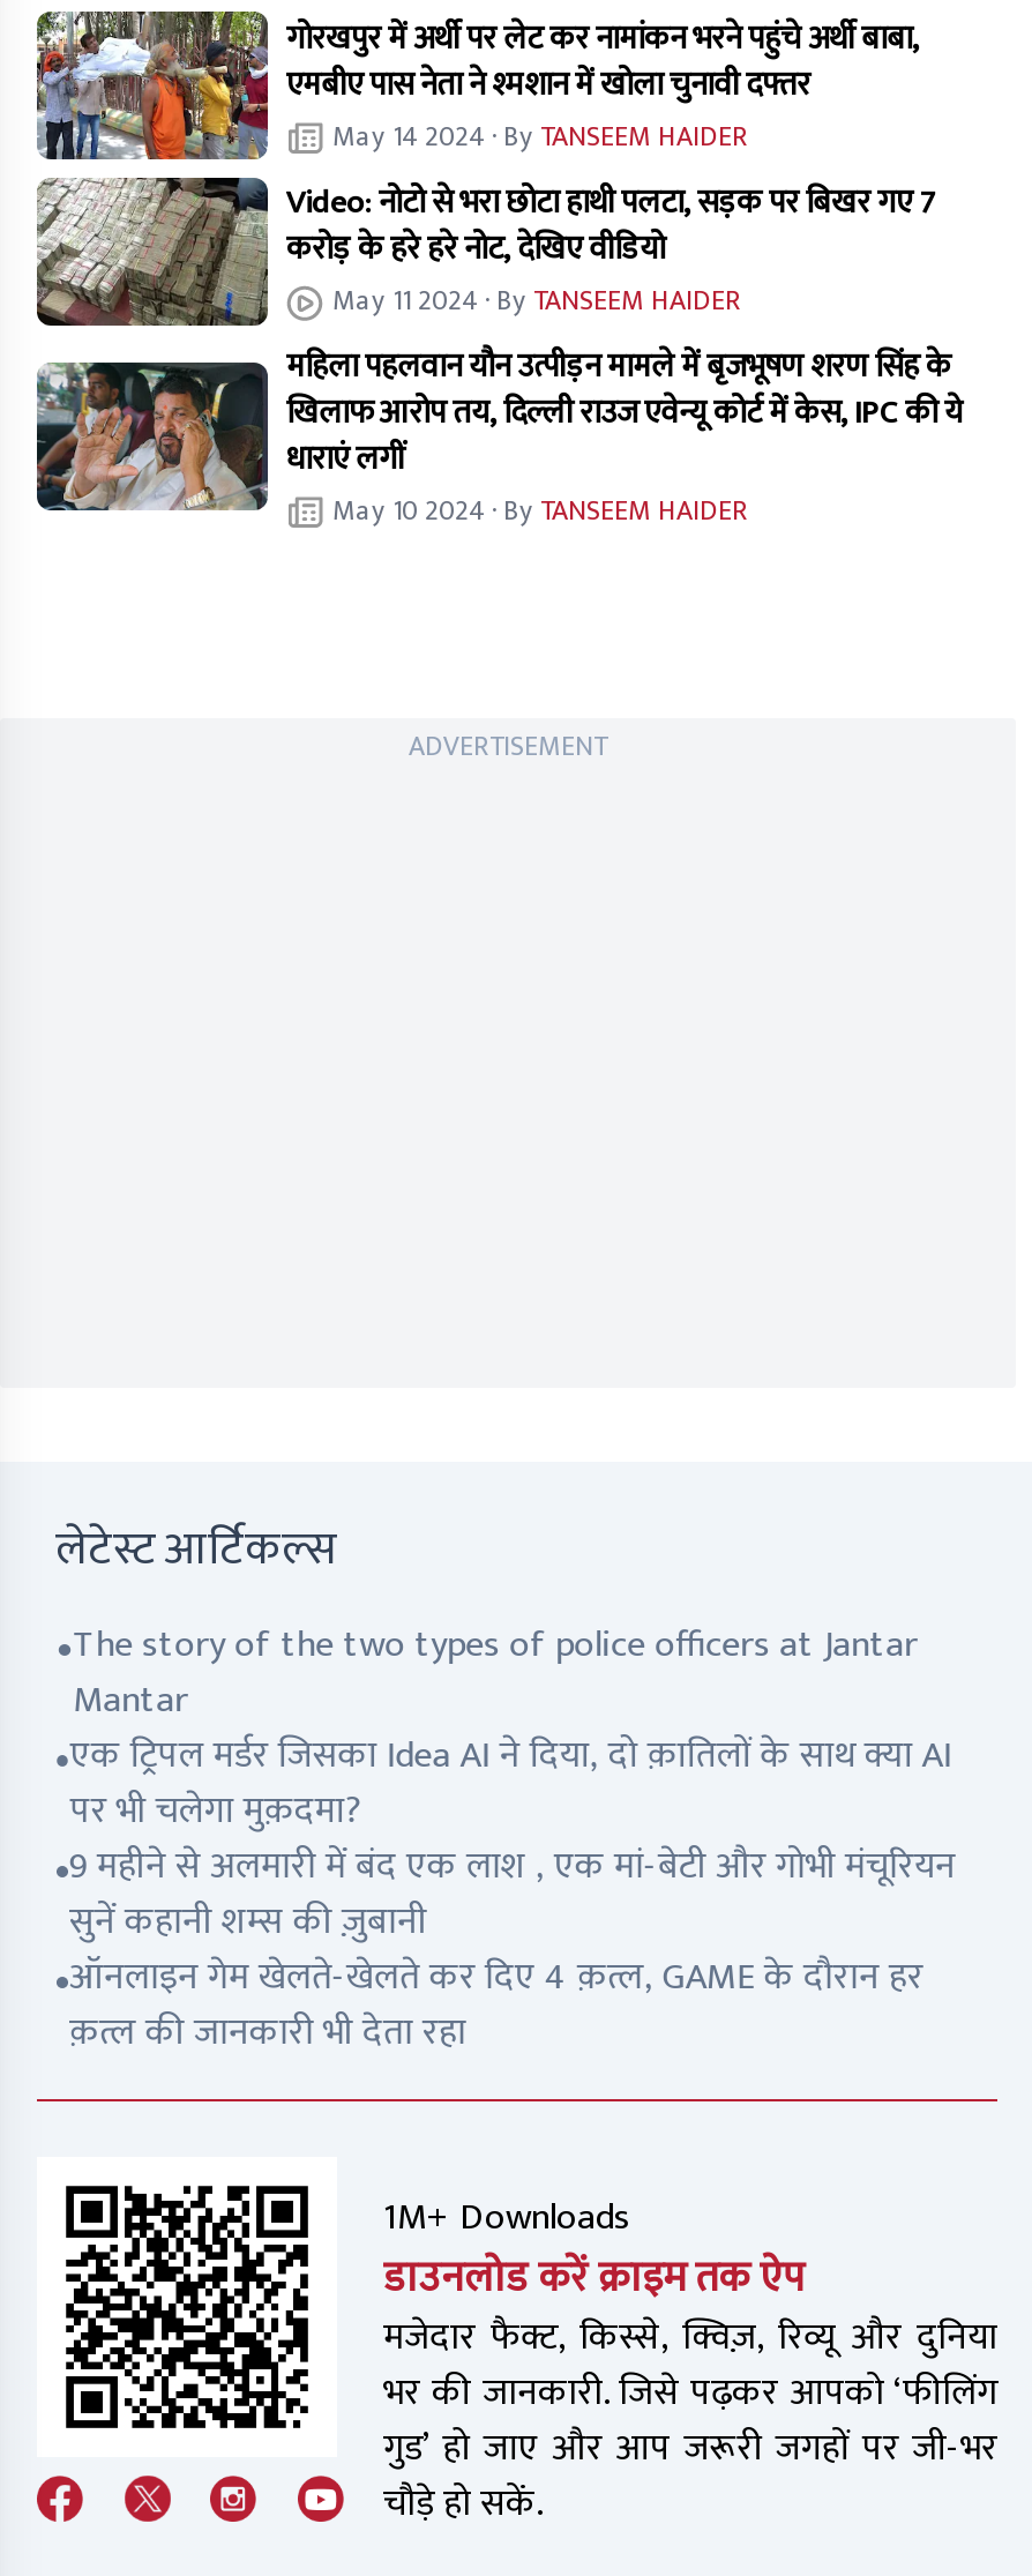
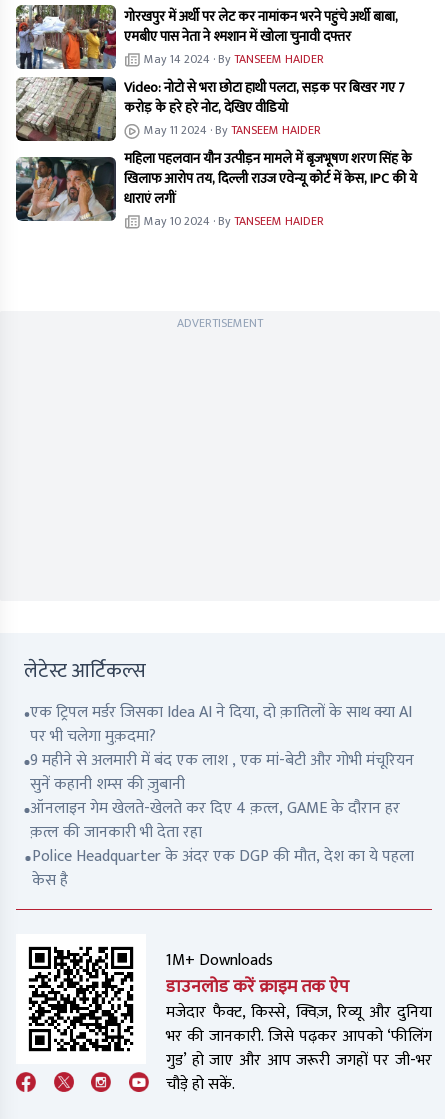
- The story of the two types of police officers at Jantar
- Mantar

moved up: एक ट्रिपल मर्डर जिसका Idea AI ने दिया, दो क़ातिलों के साथ क्या AI | पर भी चलेगा मुक़दमा? | 9 महीने से अलमारी में बंद एक लाश , एक मां-बेटी और गोभी मंचूरियन | सुनें कहानी शम्स की ज़ुबानी | ऑनलाइन गेम खेलते-खेलते कर दिए 4 क़त्ल, GAME के दौरान हर | क़त्ल की जानकारी भी देता रहा

+ Police Headquarter के अंदर एक DGP की मौत, देश का ये पहला
+ केस है
